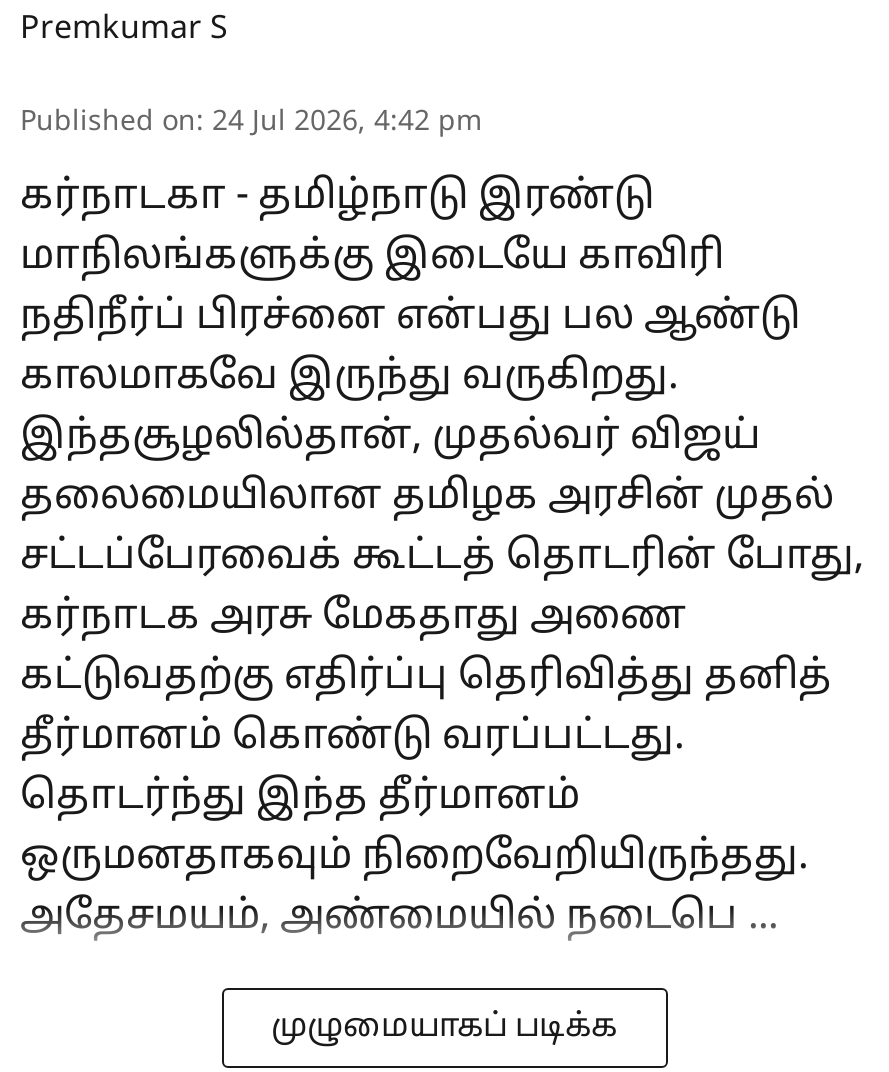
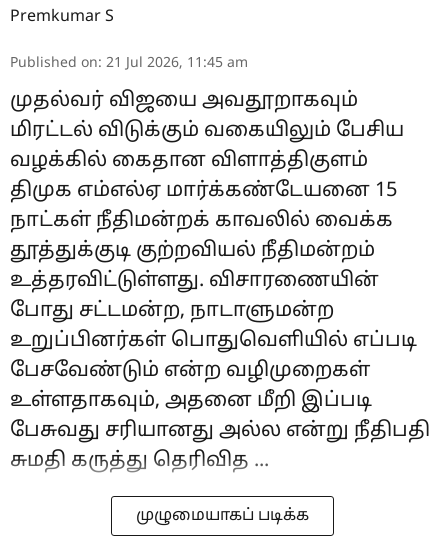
- Published on: 24 Jul 2026, 4:42 pm
+ Published on: 21 Jul 2026, 11:45 am

- கர்நாடகா - தமிழ்நாடு இரண்டு
- மாநிலங்களுக்கு இடையே காவிரி
- நதிநீர்ப் பிரச்னை என்பது பல ஆண்டு
- காலமாகவே இருந்து வருகிறது.
- இந்தசூழலில்தான், முதல்வர் விஜய்
- தலைமையிலான தமிழக அரசின் முதல்
- சட்டப்பேரவைக் கூட்டத் தொடரின் போது,
- கர்நாடக அரசு மேகதாது அணை
- கட்டுவதற்கு எதிர்ப்பு தெரிவித்து தனித்
- தீர்மானம் கொண்டு வரப்பட்டது.
- தொடர்ந்து இந்த தீர்மானம்
- ஒருமனதாகவும் நிறைவேறியிருந்தது.
- அதேசமயம், அண்மையில் நடைபெ ...
+ முதல்வர் விஜயை அவதூறாகவும்
+ மிரட்டல் விடுக்கும் வகையிலும் பேசிய
+ வழக்கில் கைதான விளாத்திகுளம்
+ திமுக எம்எல்ஏ மார்க்கண்டேயனை 15
+ நாட்கள் நீதிமன்றக் காவலில் வைக்க
+ தூத்துக்குடி குற்றவியல் நீதிமன்றம்
+ உத்தரவிட்டுள்ளது. விசாரணையின்
+ போது சட்டமன்ற, நாடாளுமன்ற
+ உறுப்பினர்கள் பொதுவெளியில் எப்படி
+ பேசவேண்டும் என்ற வழிமுறைகள்
+ உள்ளதாகவும், அதனை மீறி இப்படி
+ பேசுவது சரியானது அல்ல என்று நீதிபதி
+ சுமதி கருத்து தெரிவித ...
